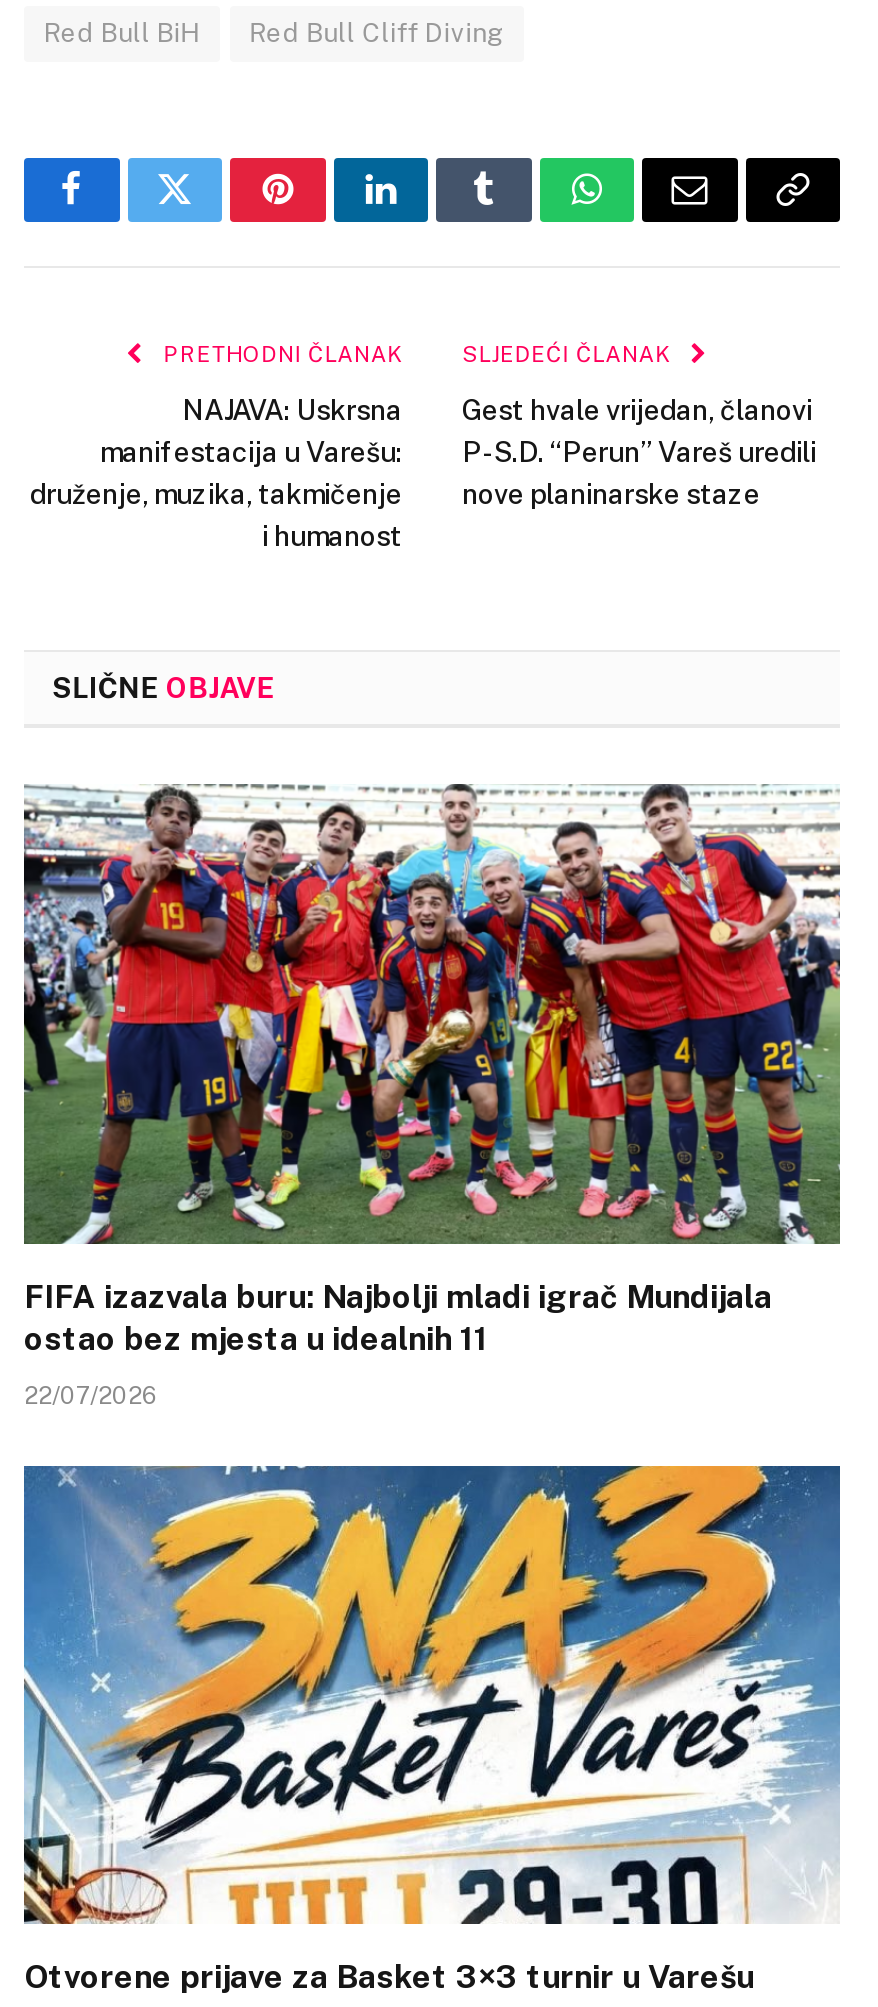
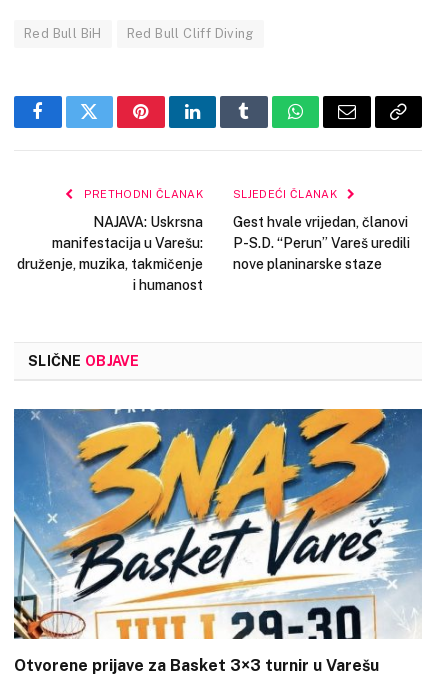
- [image]
- FIFA izazvala buru: Najbolji mladi igrač Mundijala
- ostao bez mjesta u idealnih 11
- 22/07/2026
